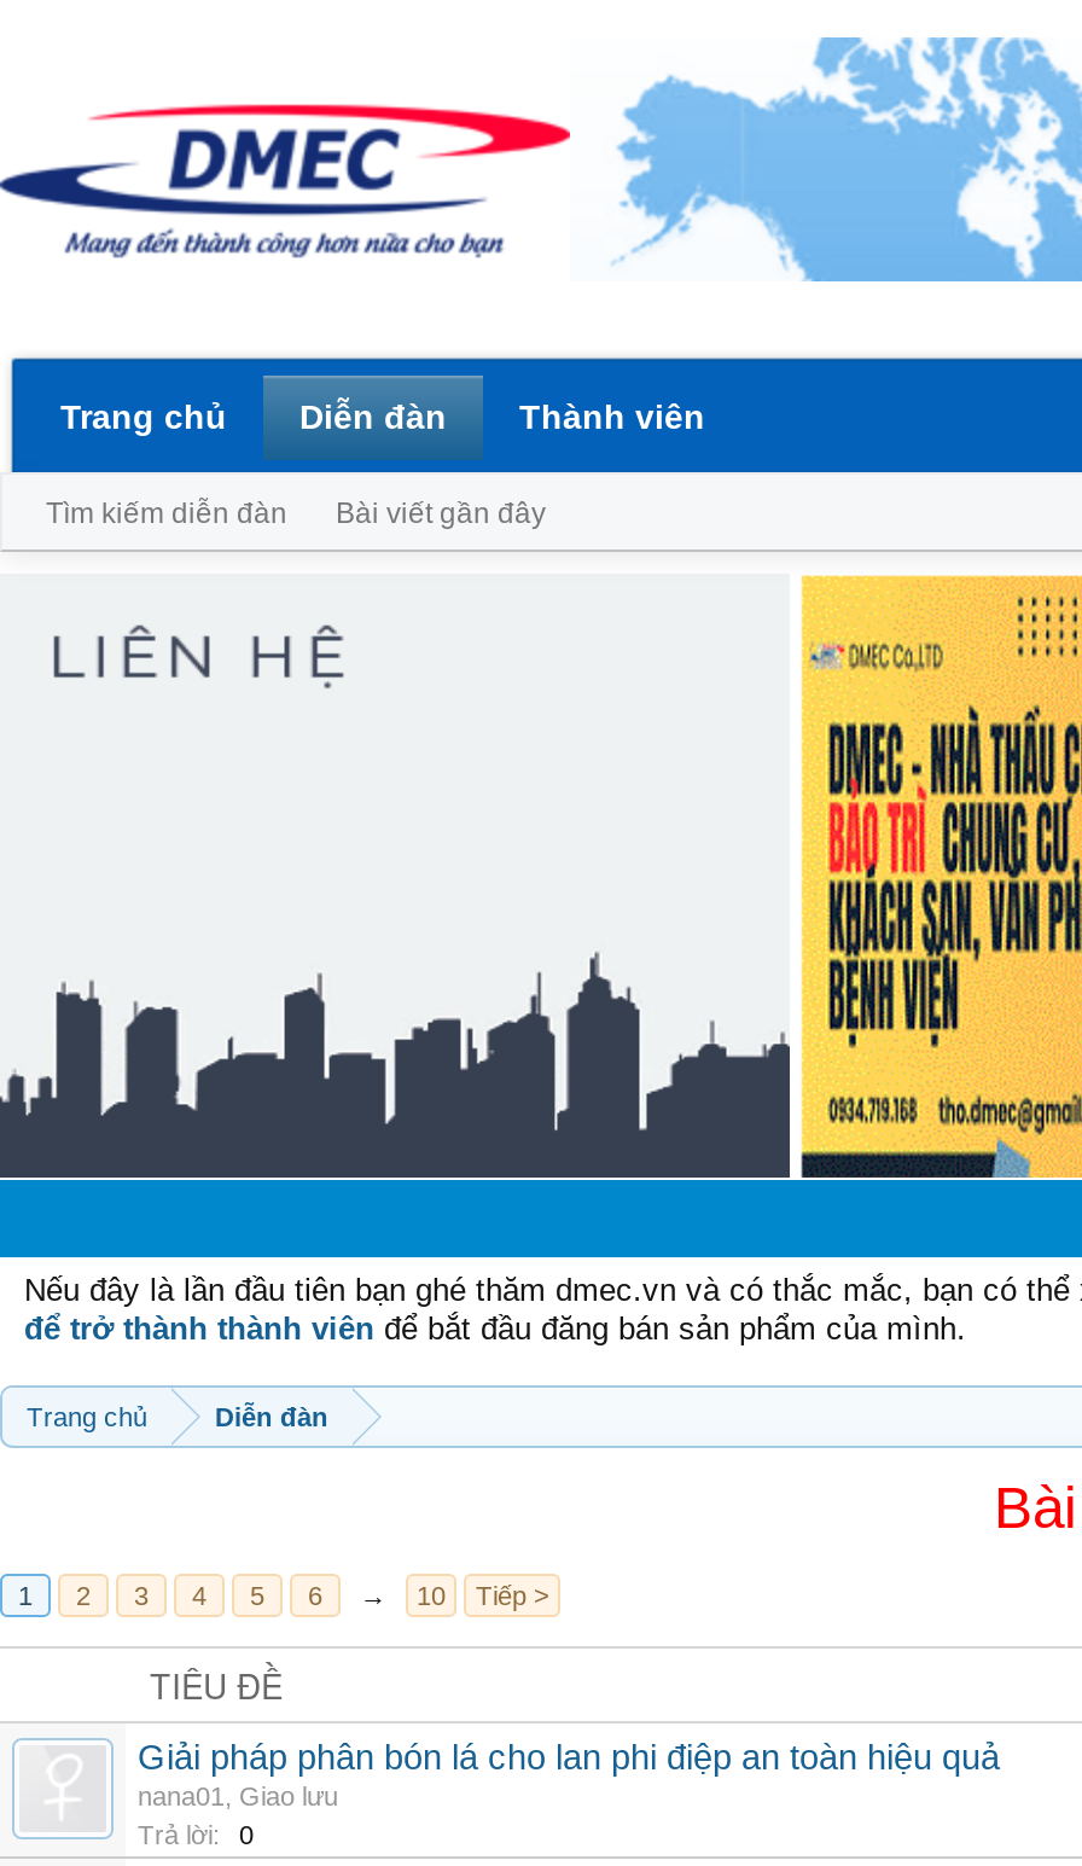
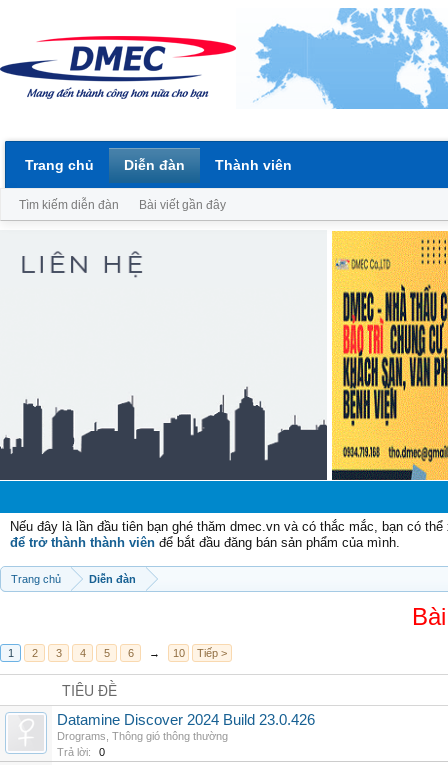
- Giải pháp phân bón lá cho lan phi điệp an toàn hiệu quả
- nana01, Giao lưu
+ Datamine Discover 2024 Build 23.0.426
+ Drograms, Thông gió thông thường
